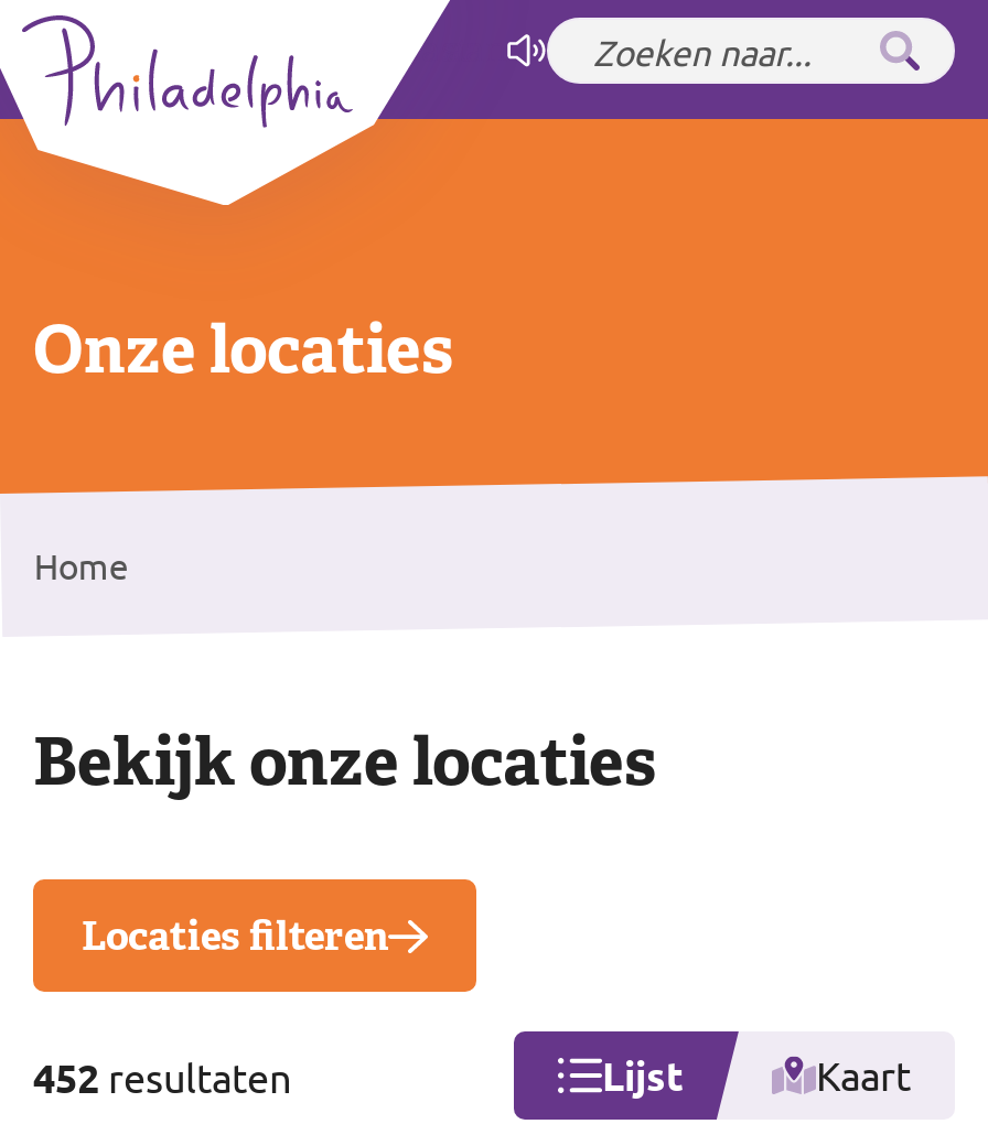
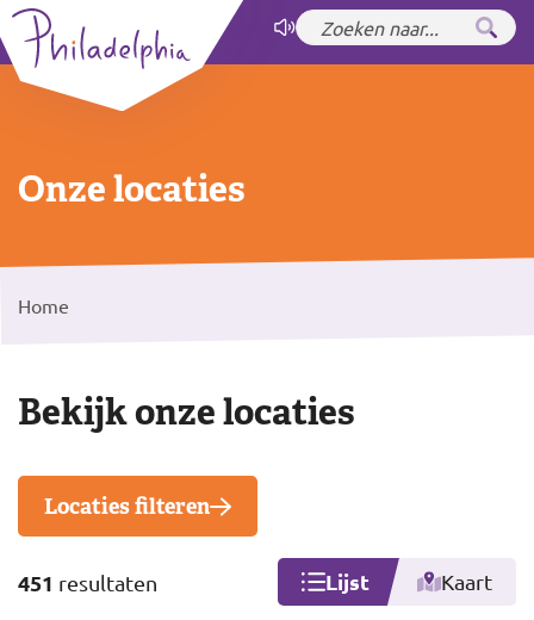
- 452 resultaten
+ 451 resultaten
